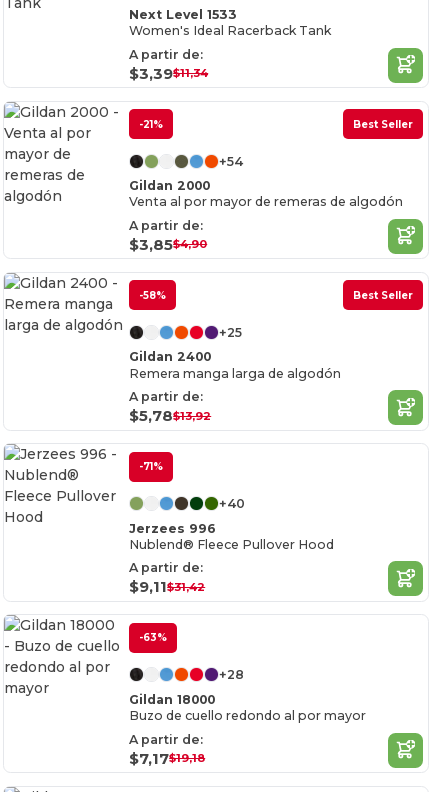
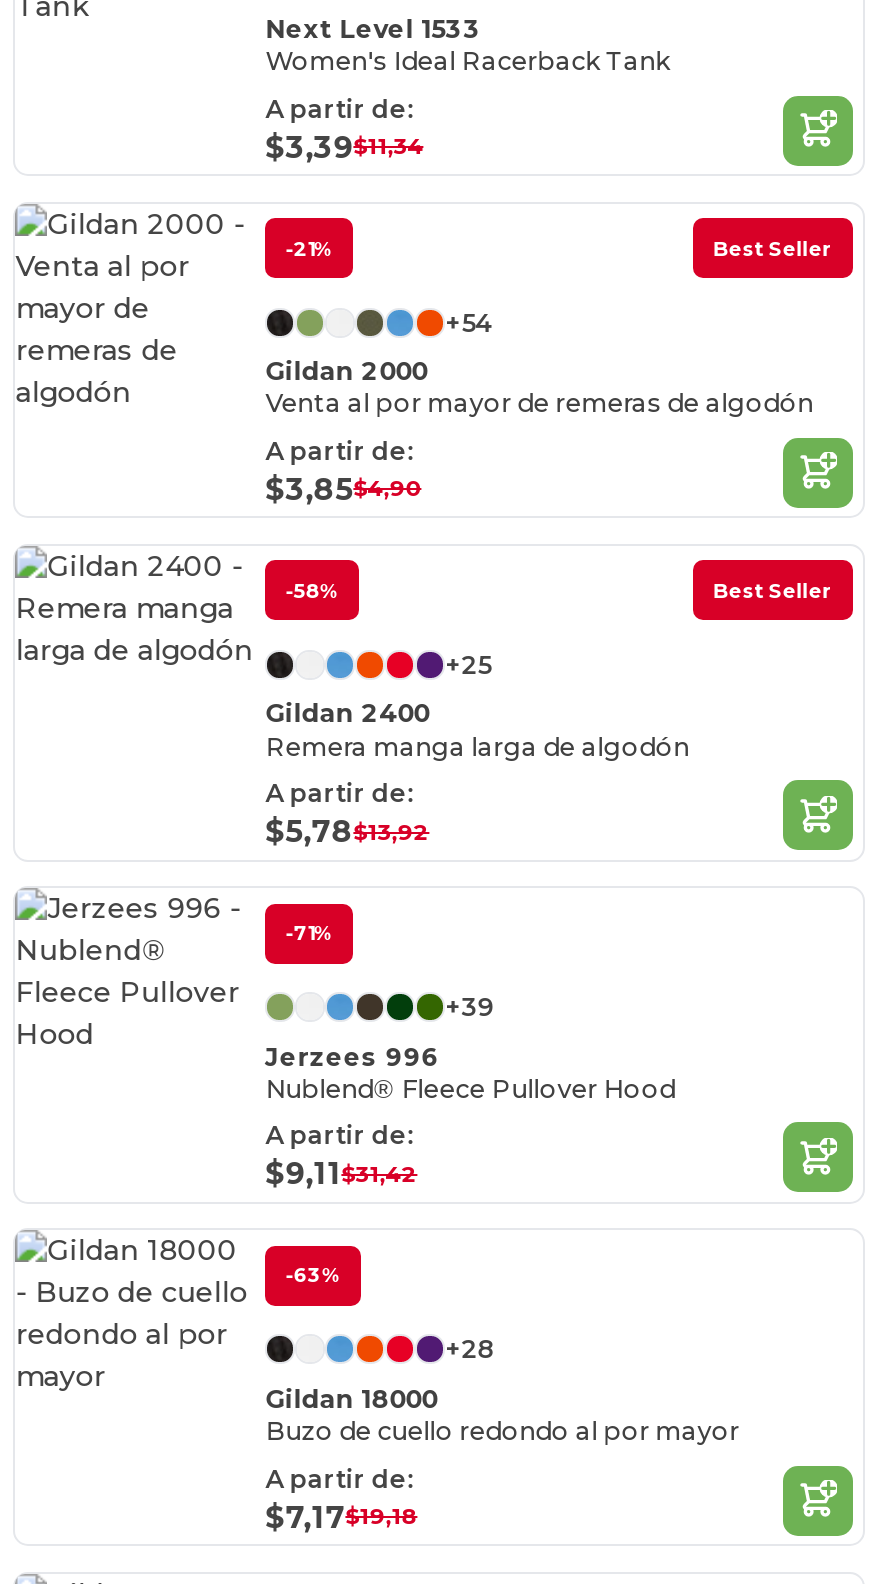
- +40
+ +39
